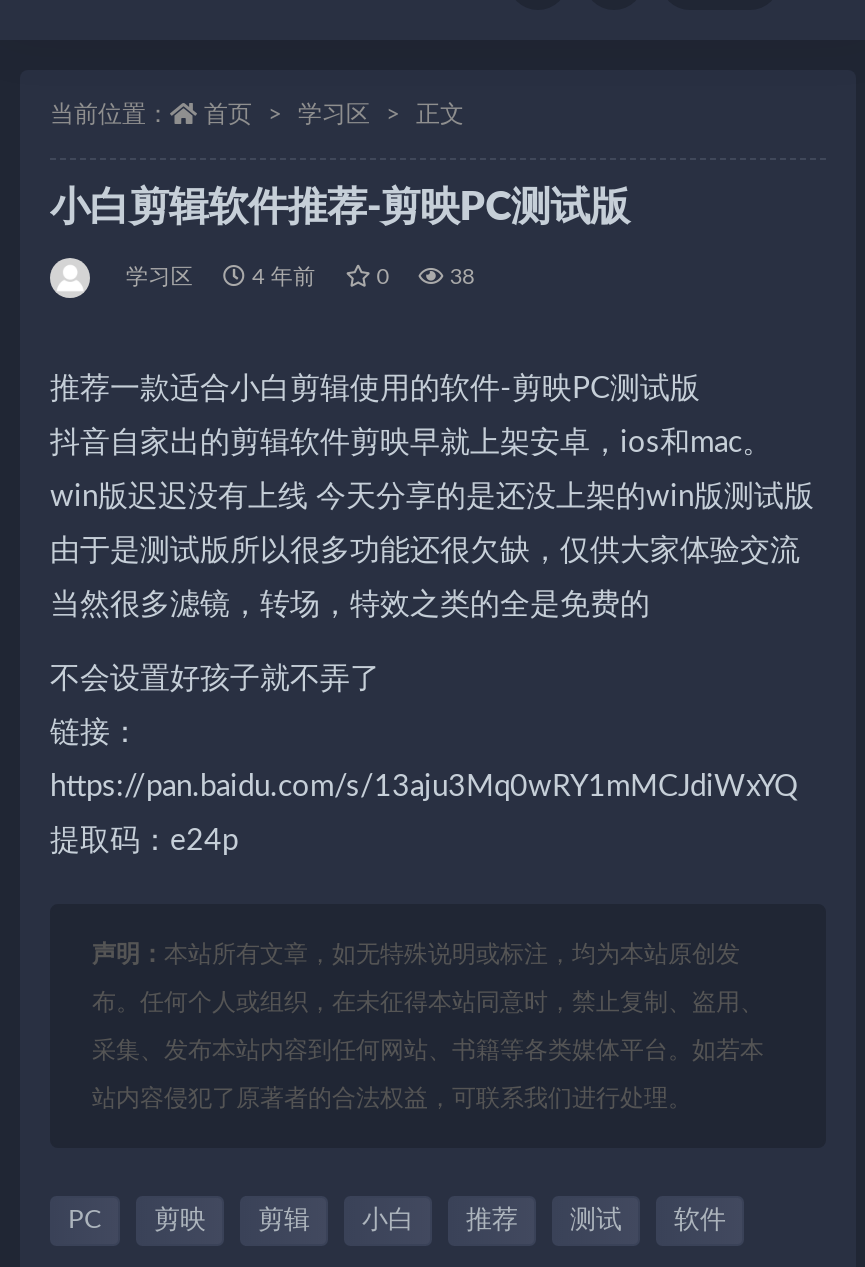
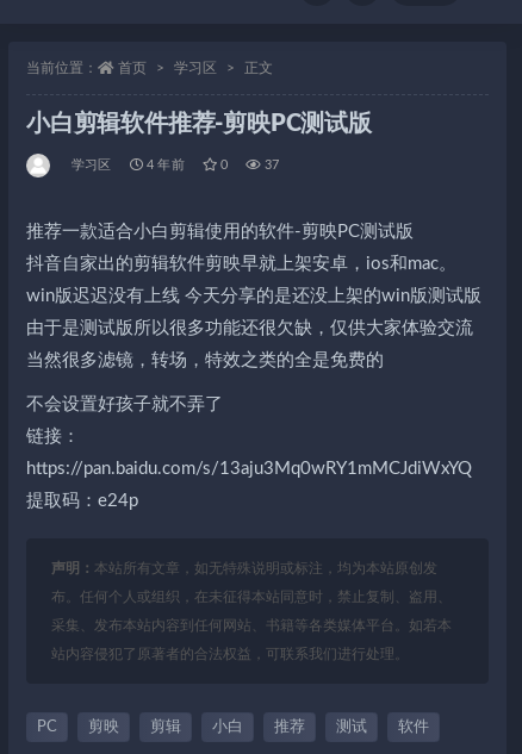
- 38
+ 37
